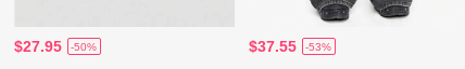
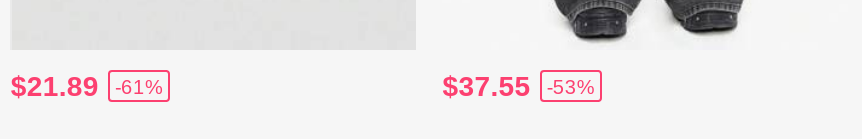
- $27.95
+ $21.89

- -50%
+ -61%
